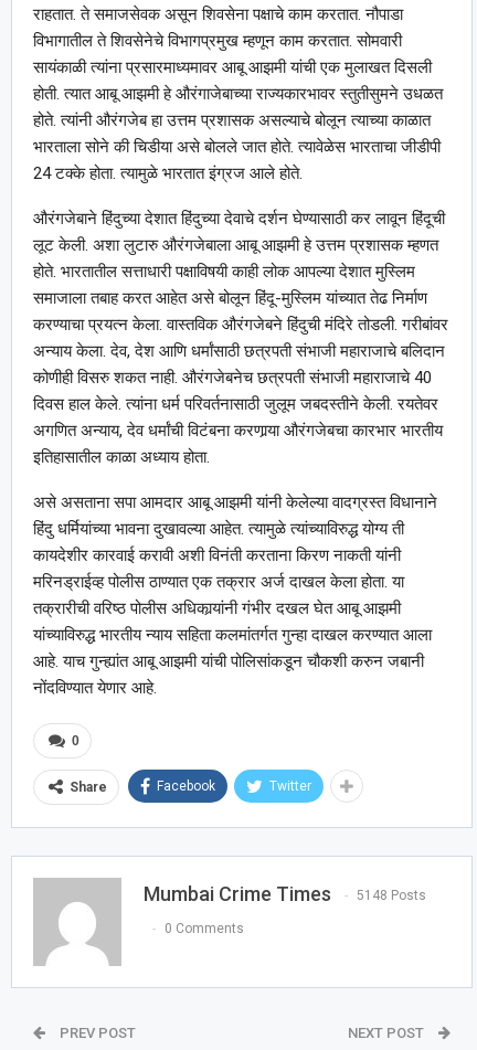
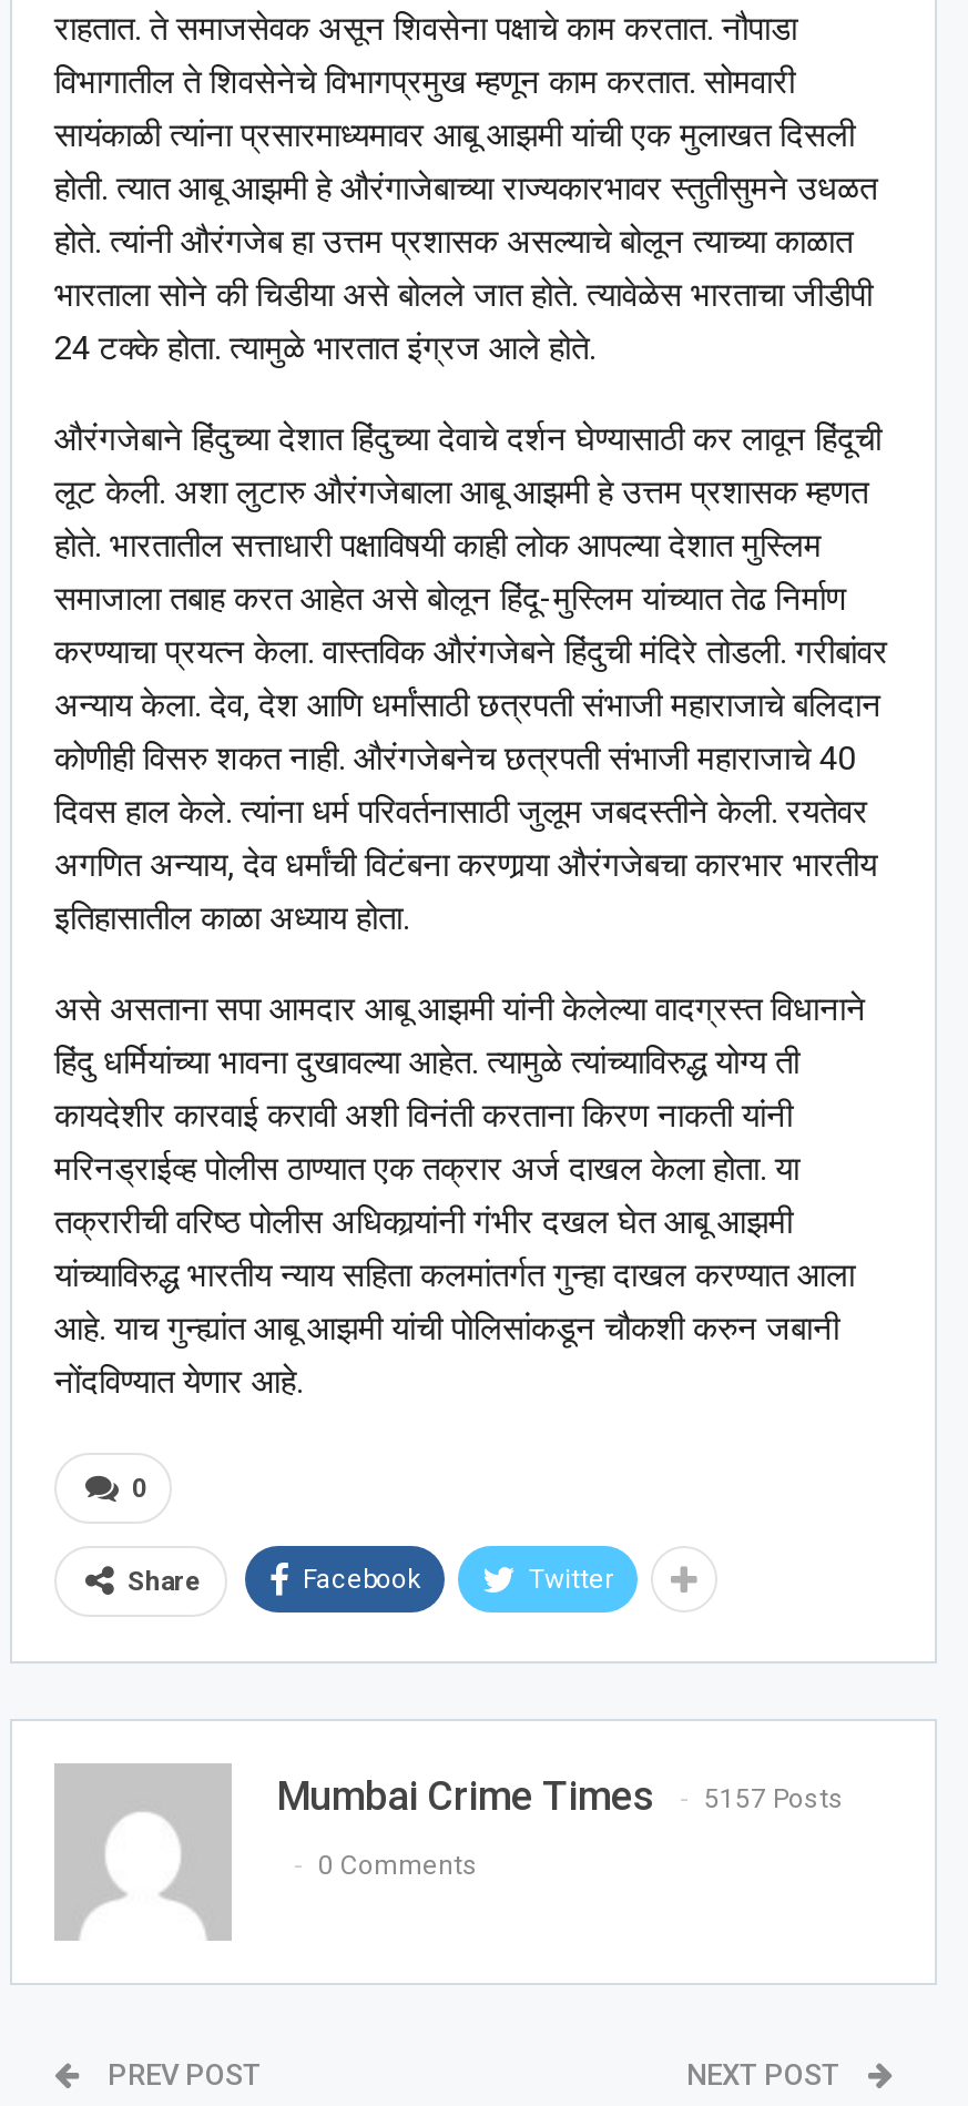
- Mumbai Crime Times 5148 Posts
+ Mumbai Crime Times 5157 Posts
